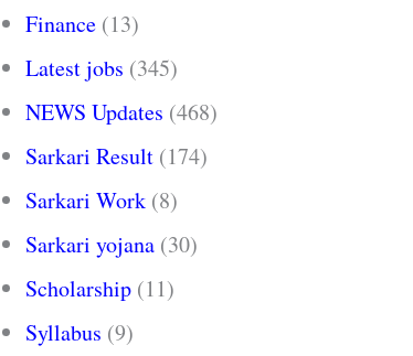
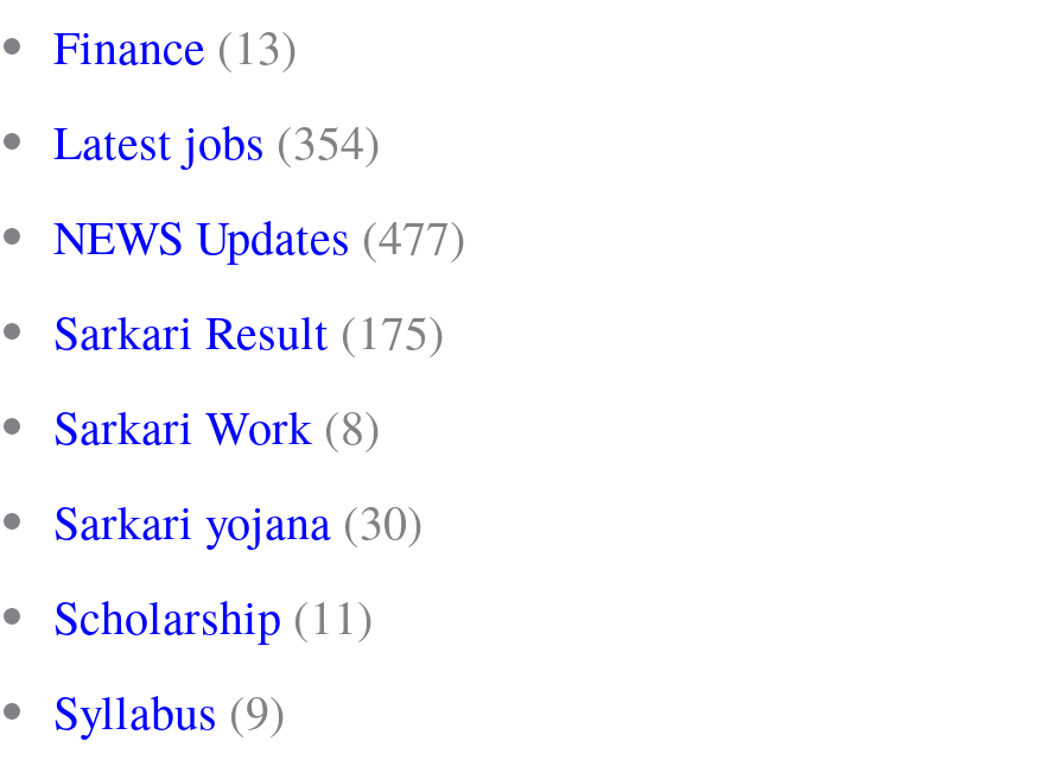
- Latest jobs (345)
+ Latest jobs (354)

- NEWS Updates (468)
+ NEWS Updates (477)

- Sarkari Result (174)
+ Sarkari Result (175)
